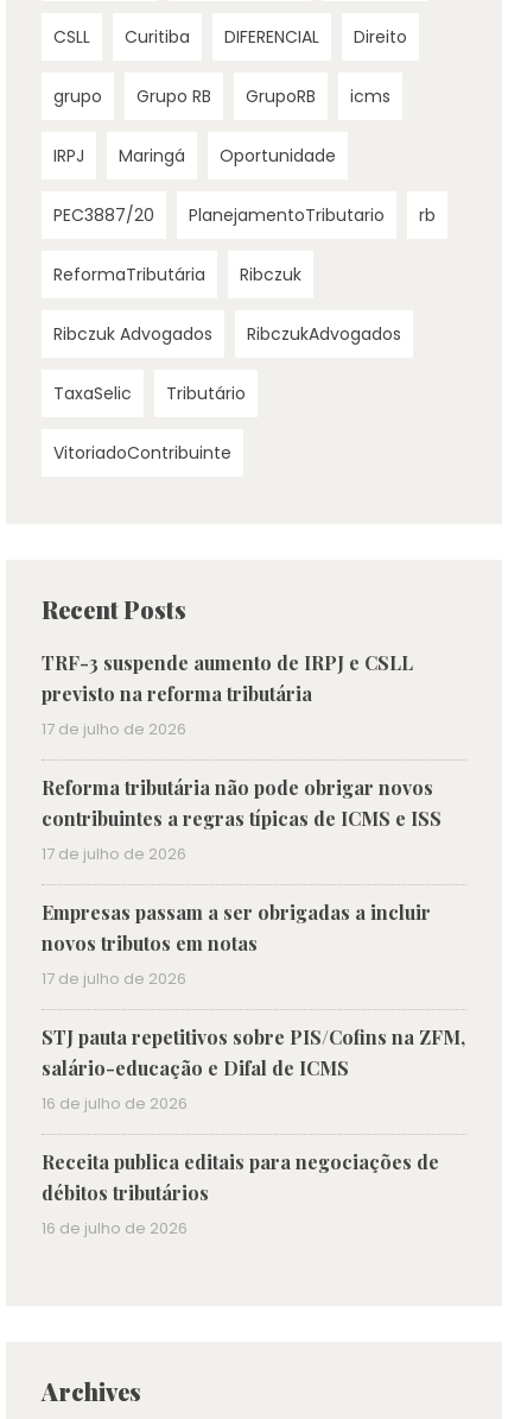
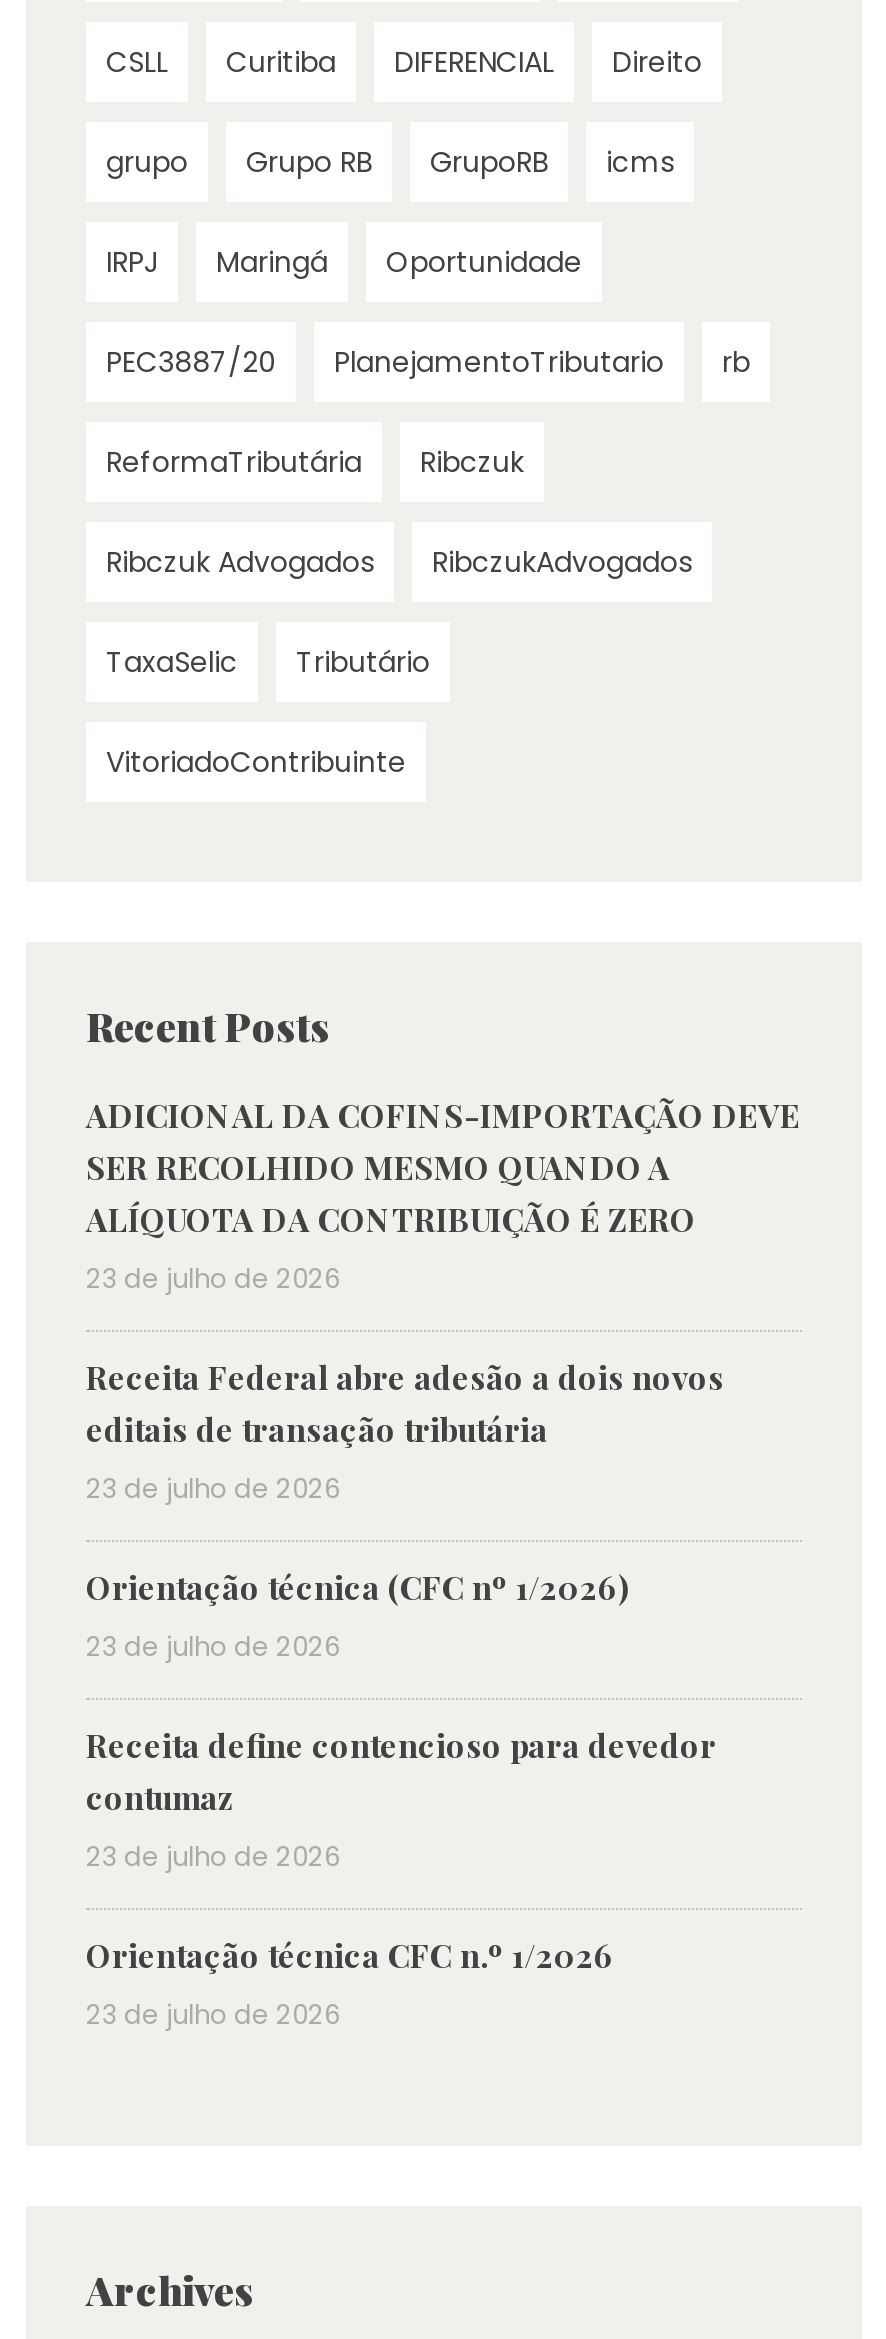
- TRF-3 suspende aumento de IRPJ e CSLL
- previsto na reforma tributária
+ ADICIONAL DA COFINS-IMPORTAÇÃO DEVE
+ SER RECOLHIDO MESMO QUANDO A
+ ALÍQUOTA DA CONTRIBUIÇÃO É ZERO

- 17 de julho de 2026
+ 23 de julho de 2026

- Reforma tributária não pode obrigar novos
- contribuintes a regras típicas de ICMS e ISS
+ Receita Federal abre adesão a dois novos
+ editais de transação tributária

- 17 de julho de 2026
+ 23 de julho de 2026

- Empresas passam a ser obrigadas a incluir
- novos tributos em notas
+ Orientação técnica (CFC nº 1/2026)

- 17 de julho de 2026
+ 23 de julho de 2026

- STJ pauta repetitivos sobre PIS/Cofins na ZFM,
- salário-educação e Difal de ICMS
+ Receita define contencioso para devedor
+ contumaz

- 16 de julho de 2026
+ 23 de julho de 2026

- Receita publica editais para negociações de
- débitos tributários
+ Orientação técnica CFC n.º 1/2026

- 16 de julho de 2026
+ 23 de julho de 2026
